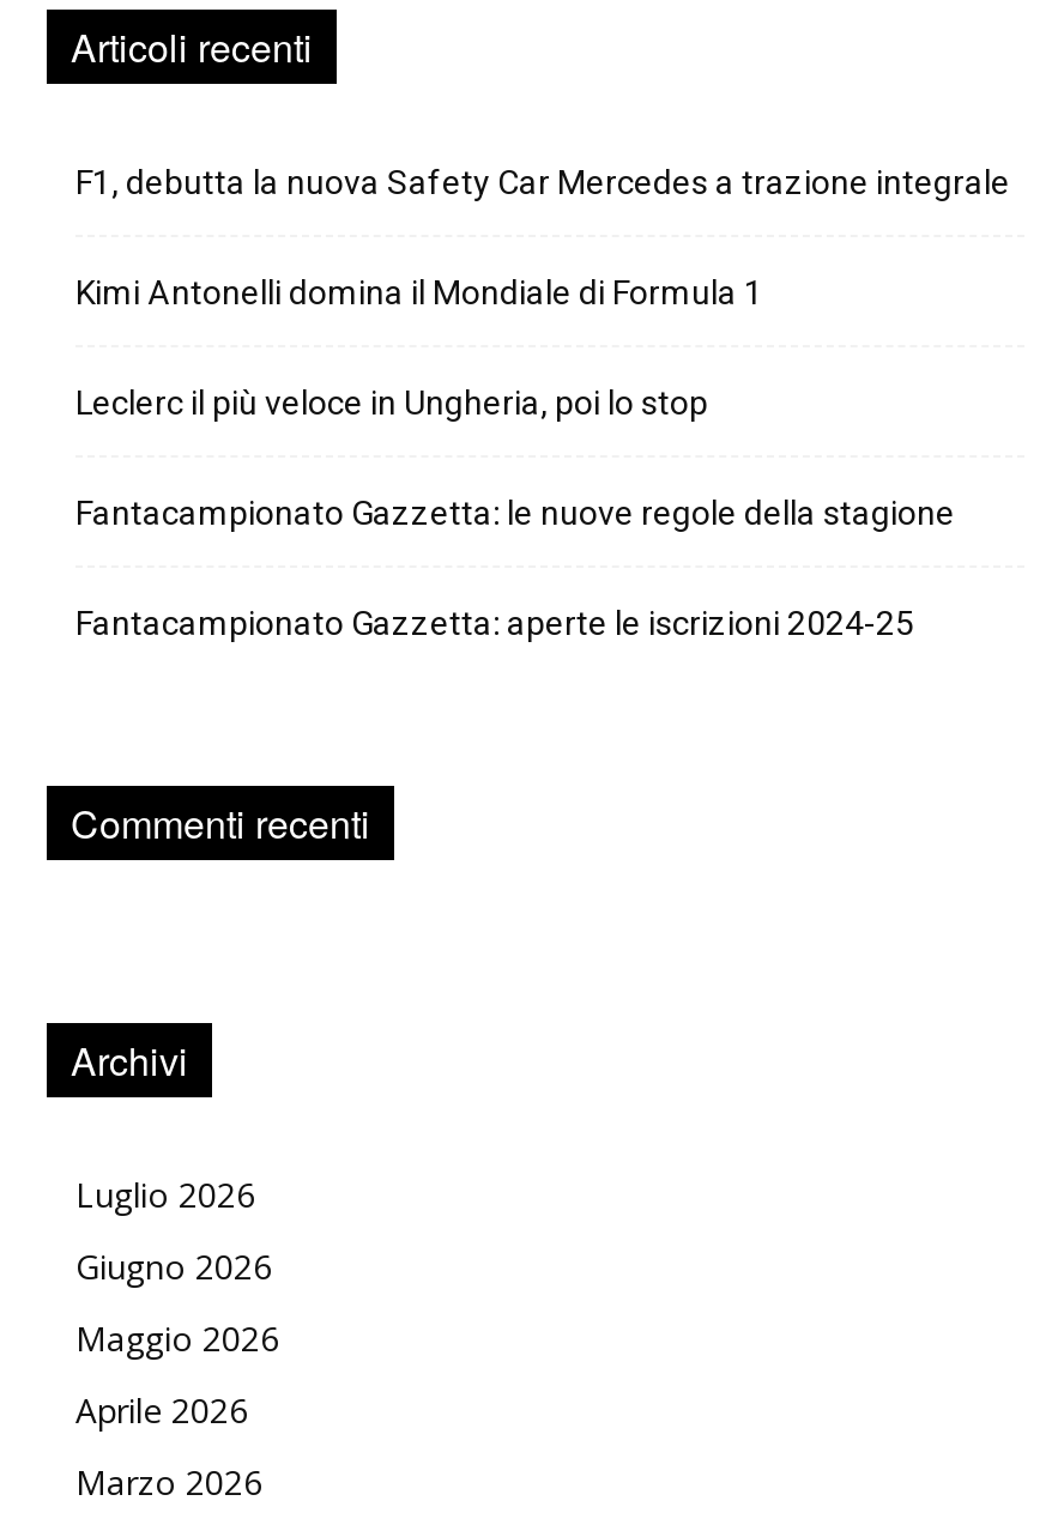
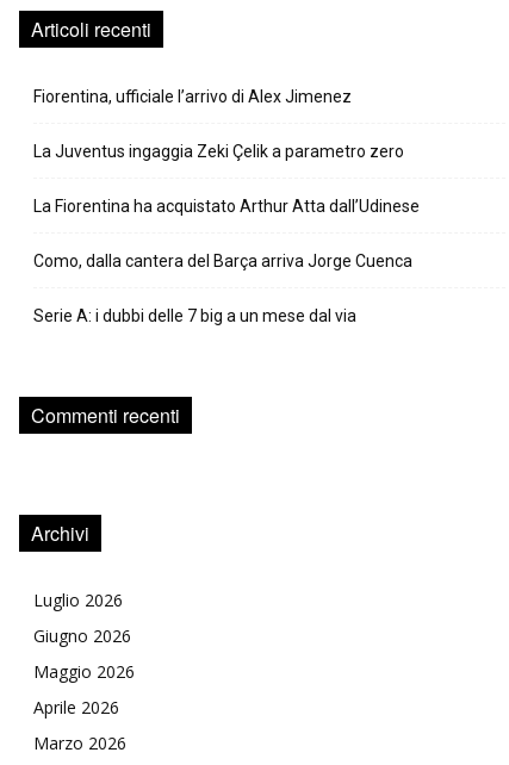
- F1, debutta la nuova Safety Car Mercedes a trazione integrale
+ Fiorentina, ufficiale l’arrivo di Alex Jimenez

- Kimi Antonelli domina il Mondiale di Formula 1
+ La Juventus ingaggia Zeki Çelik a parametro zero

- Leclerc il più veloce in Ungheria, poi lo stop
+ La Fiorentina ha acquistato Arthur Atta dall’Udinese

- Fantacampionato Gazzetta: le nuove regole della stagione
+ Como, dalla cantera del Barça arriva Jorge Cuenca

- Fantacampionato Gazzetta: aperte le iscrizioni 2024-25
+ Serie A: i dubbi delle 7 big a un mese dal via
